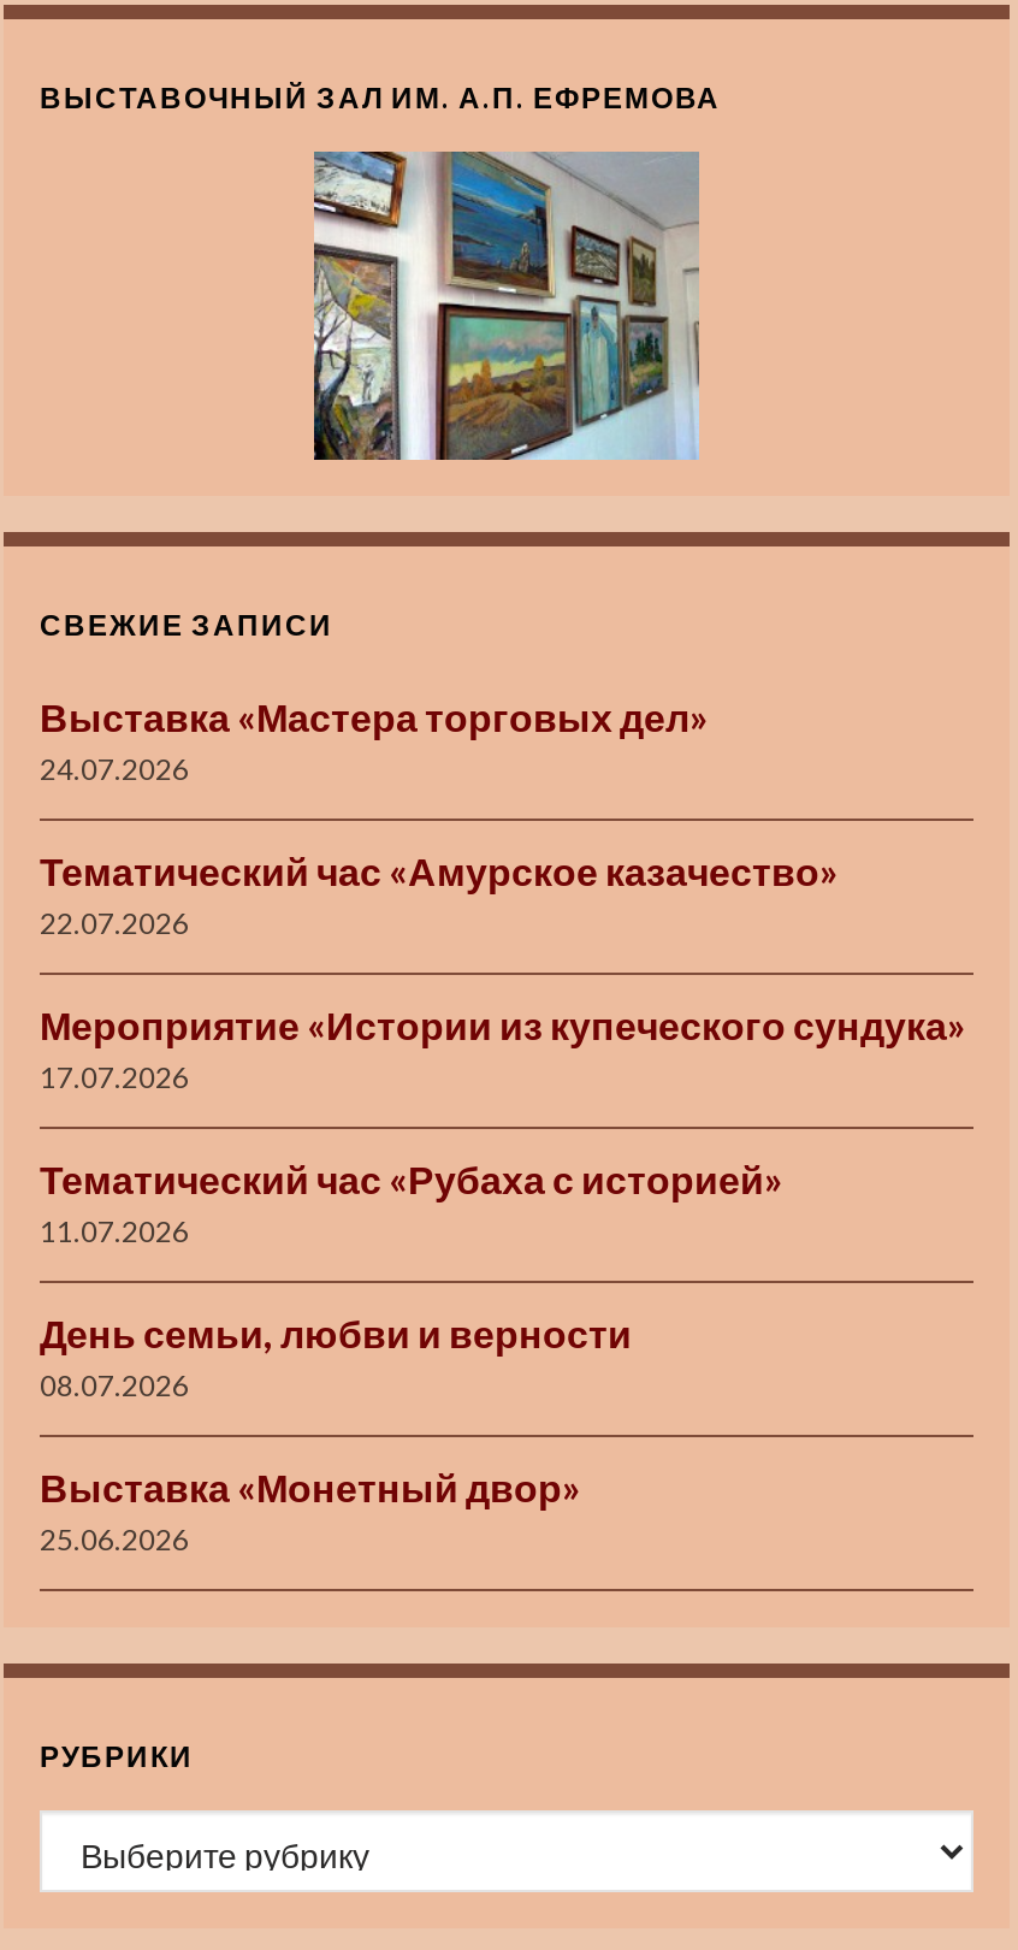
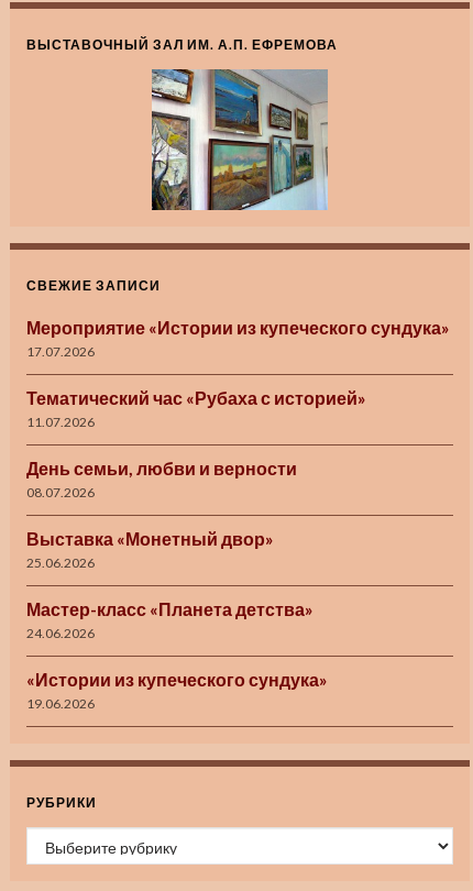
- Выставка «Мастера торговых дел»
- 24.07.2026
- Тематический час «Амурское казачество»
- 22.07.2026

moved up: Мероприятие «Истории из купеческого сундука» | 17.07.2026 | Тематический час «Рубаха с историей» | 11.07.2026 | День семьи, любви и верности | 08.07.2026 | Выставка «Монетный двор» | 25.06.2026

+ Мастер-класс «Планета детства»
+ 24.06.2026
+ «Истории из купеческого сундука»
+ 19.06.2026
